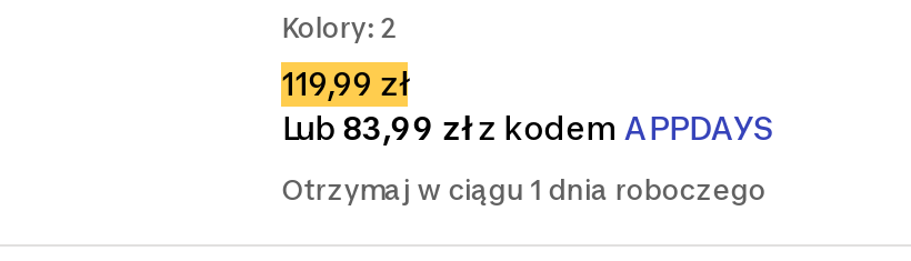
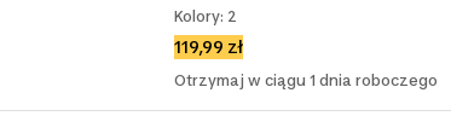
- Lub 83,99 zł z kodem APPDAYS
